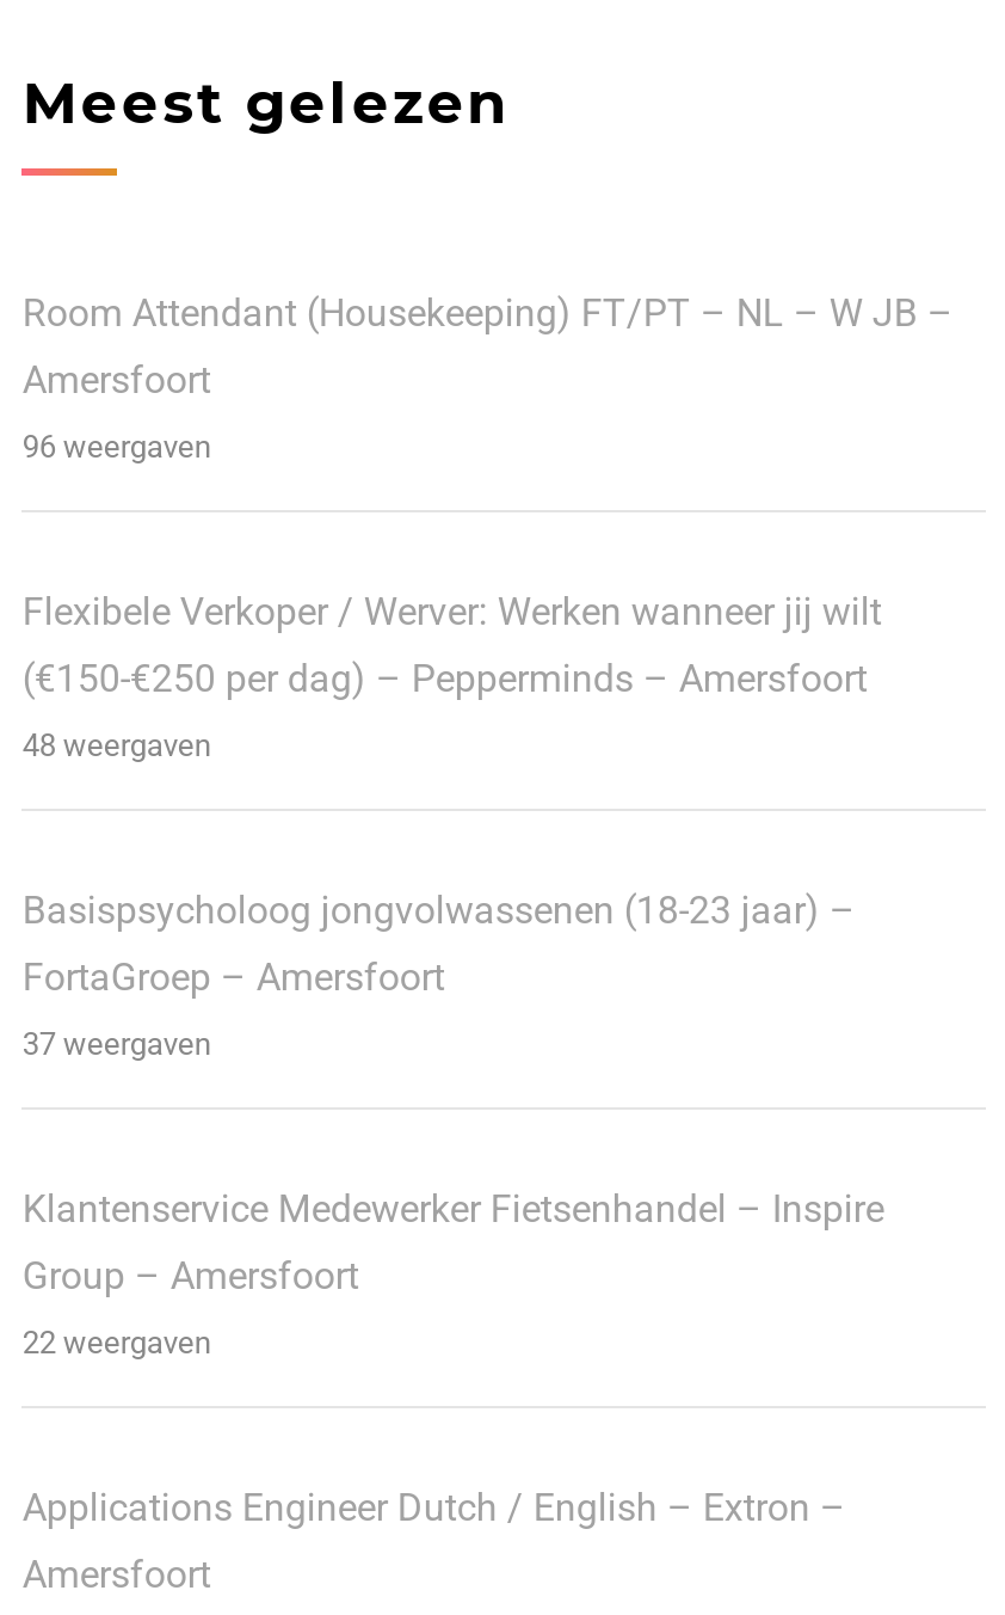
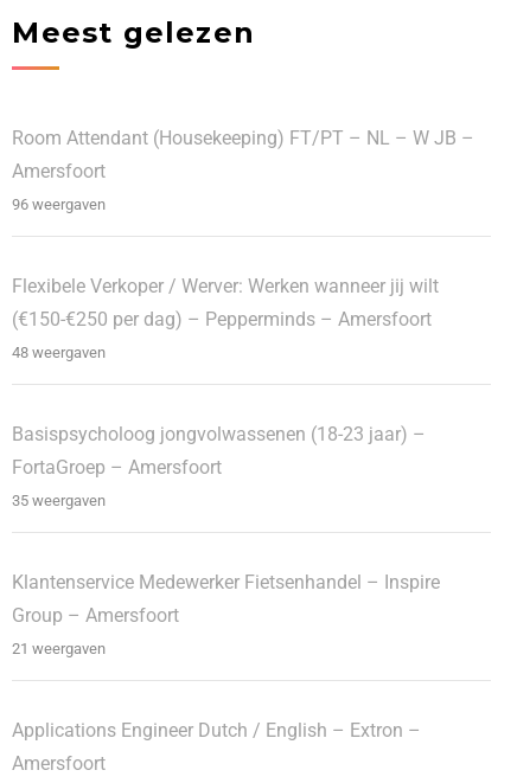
- 37 weergaven
+ 35 weergaven

- 22 weergaven
+ 21 weergaven
